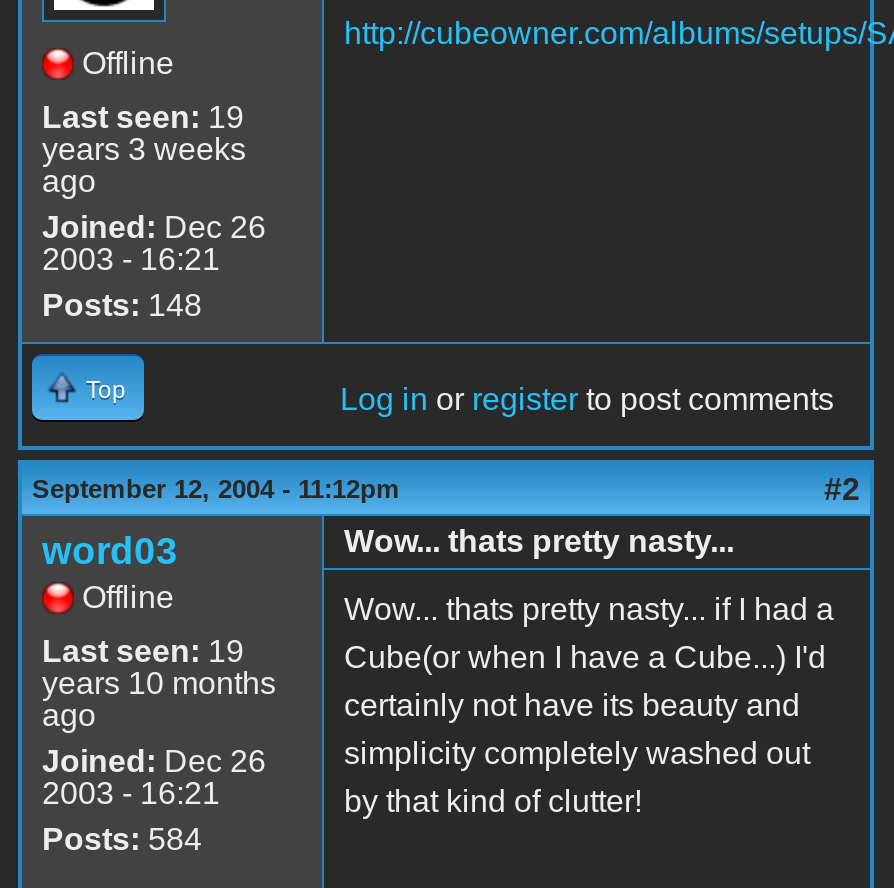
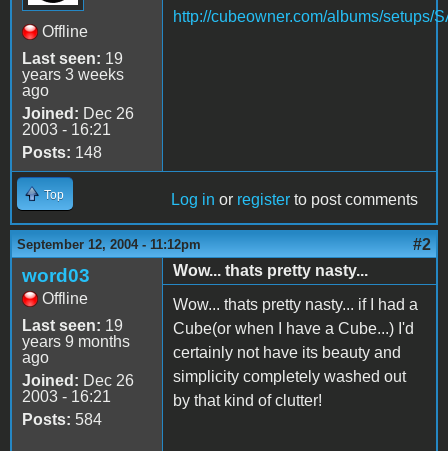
- years 10 months
+ years 9 months
